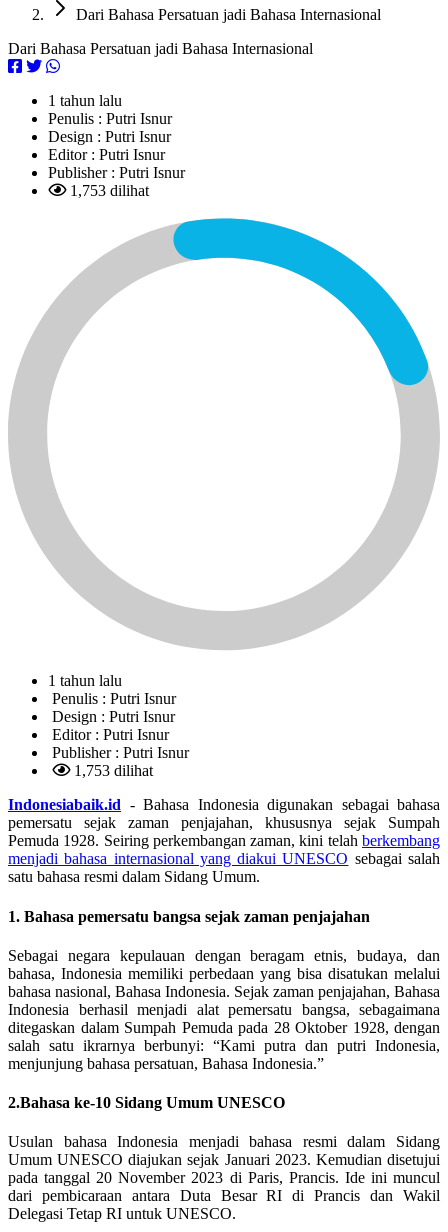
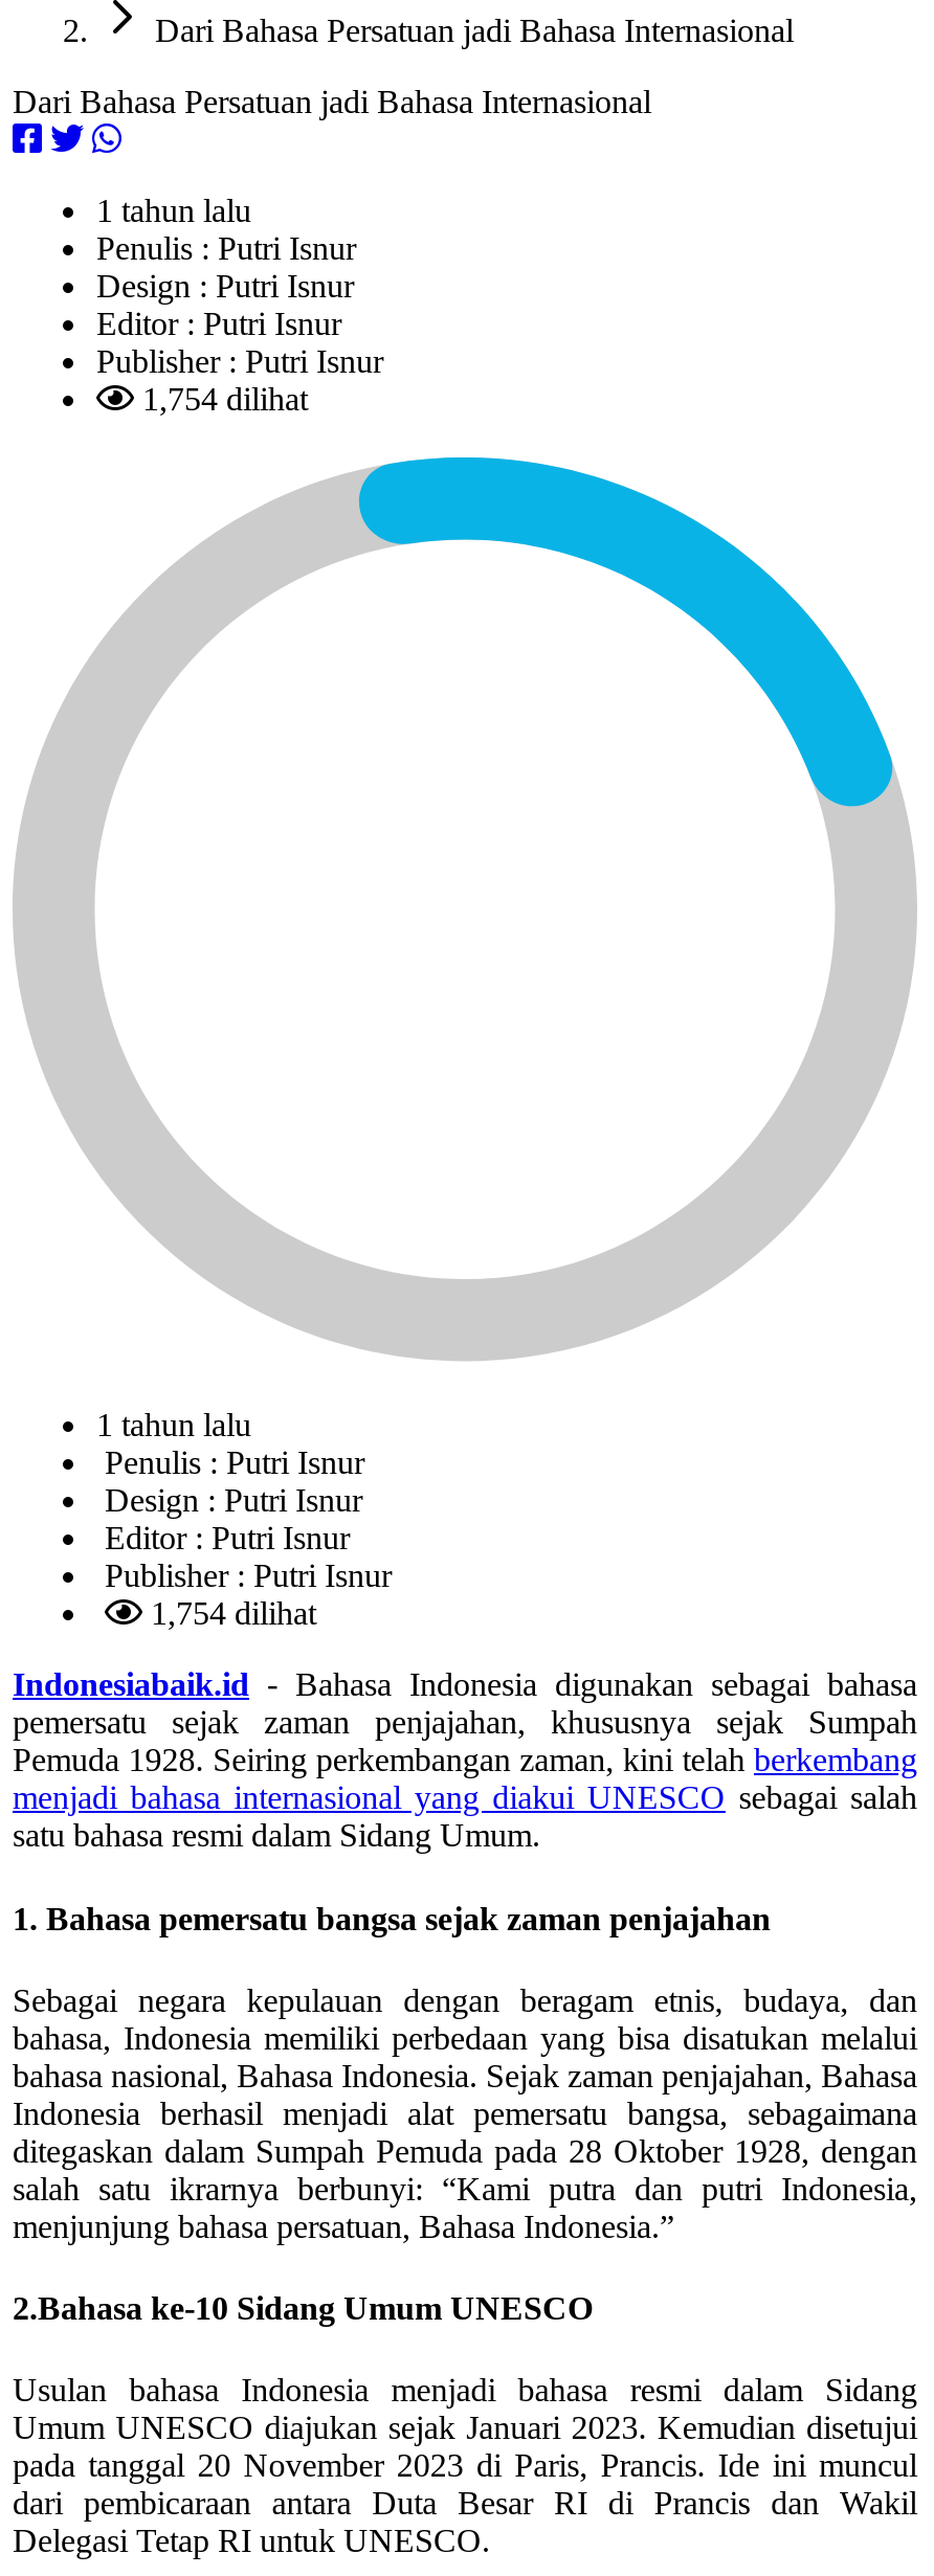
- 1,753 dilihat
+ 1,754 dilihat

- 1,753 dilihat
+ 1,754 dilihat
